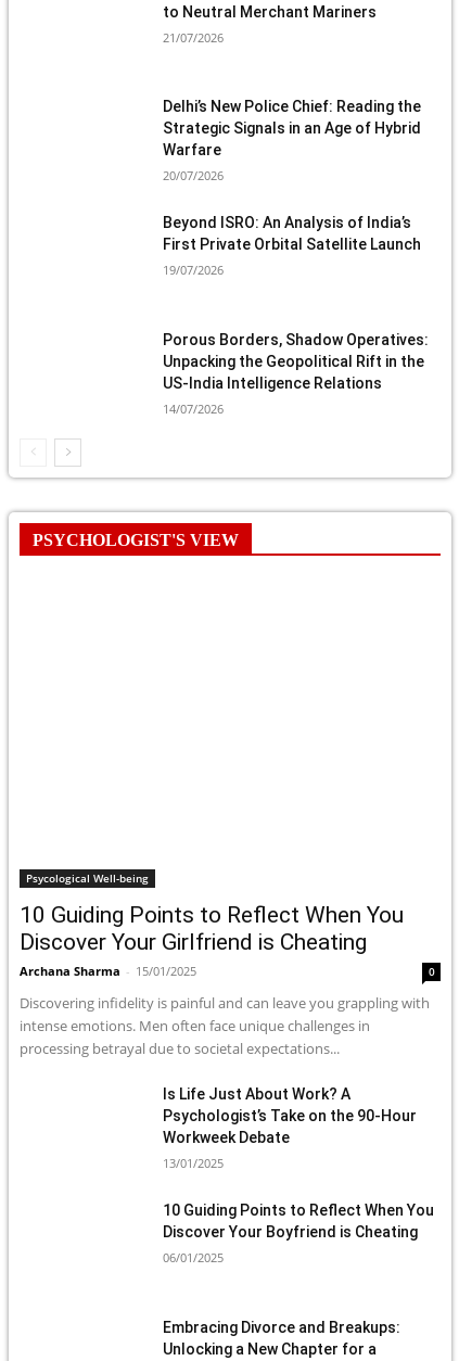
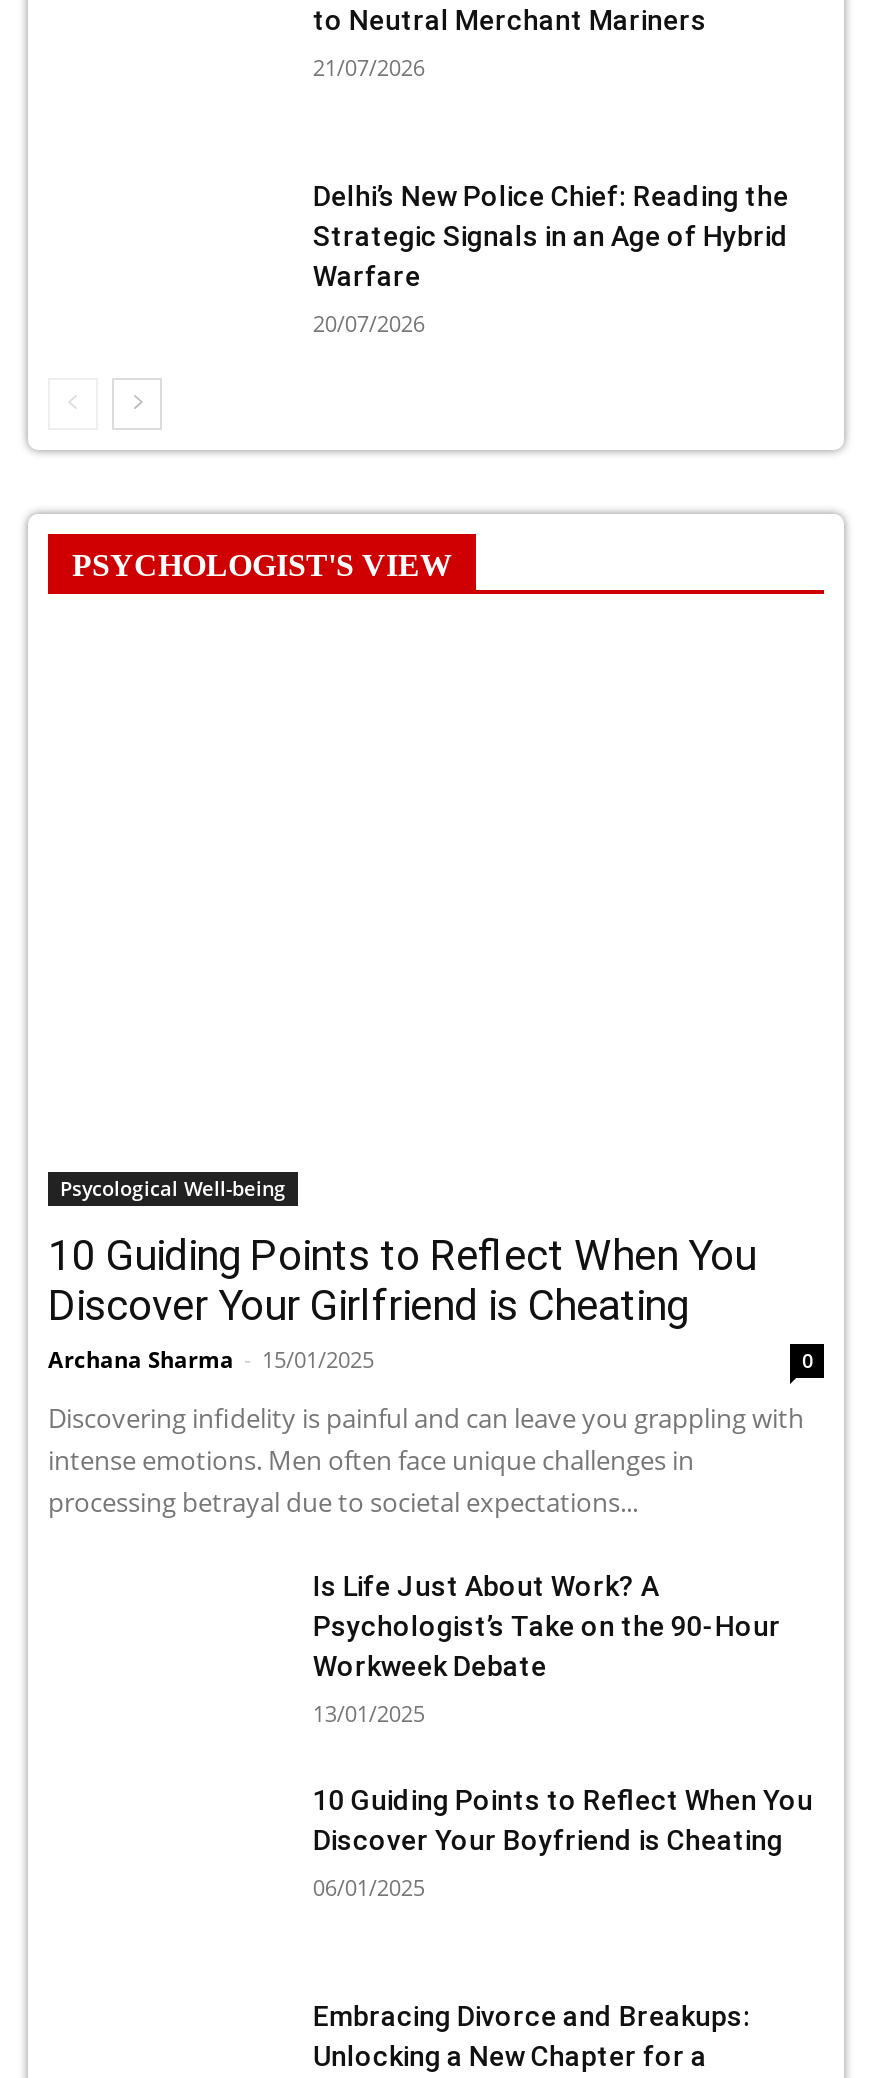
- Beyond ISRO: An Analysis of India’s
- First Private Orbital Satellite Launch
- 19/07/2026

- Porous Borders, Shadow Operatives:
- Unpacking the Geopolitical Rift in the
- US-India Intelligence Relations
- 14/07/2026
